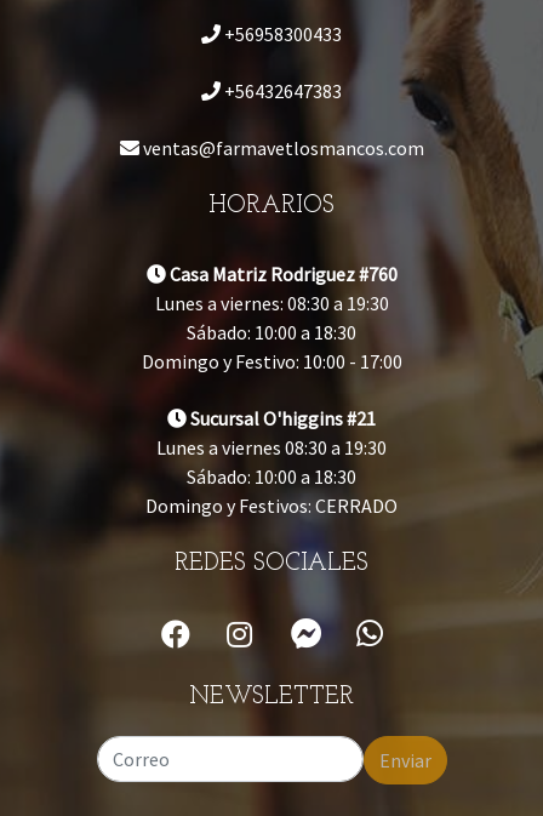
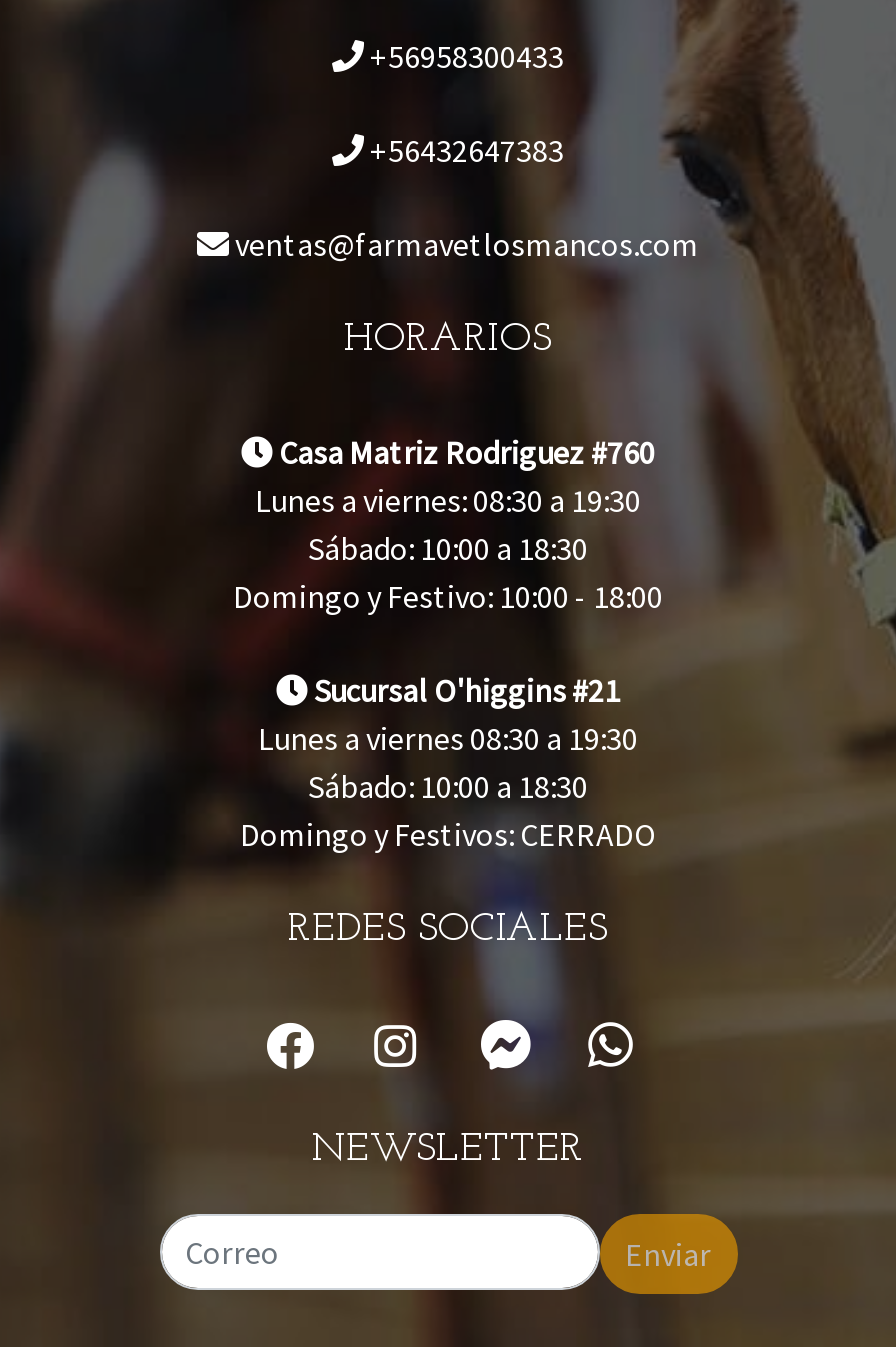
- Domingo y Festivo: 10:00 - 17:00
+ Domingo y Festivo: 10:00 - 18:00
